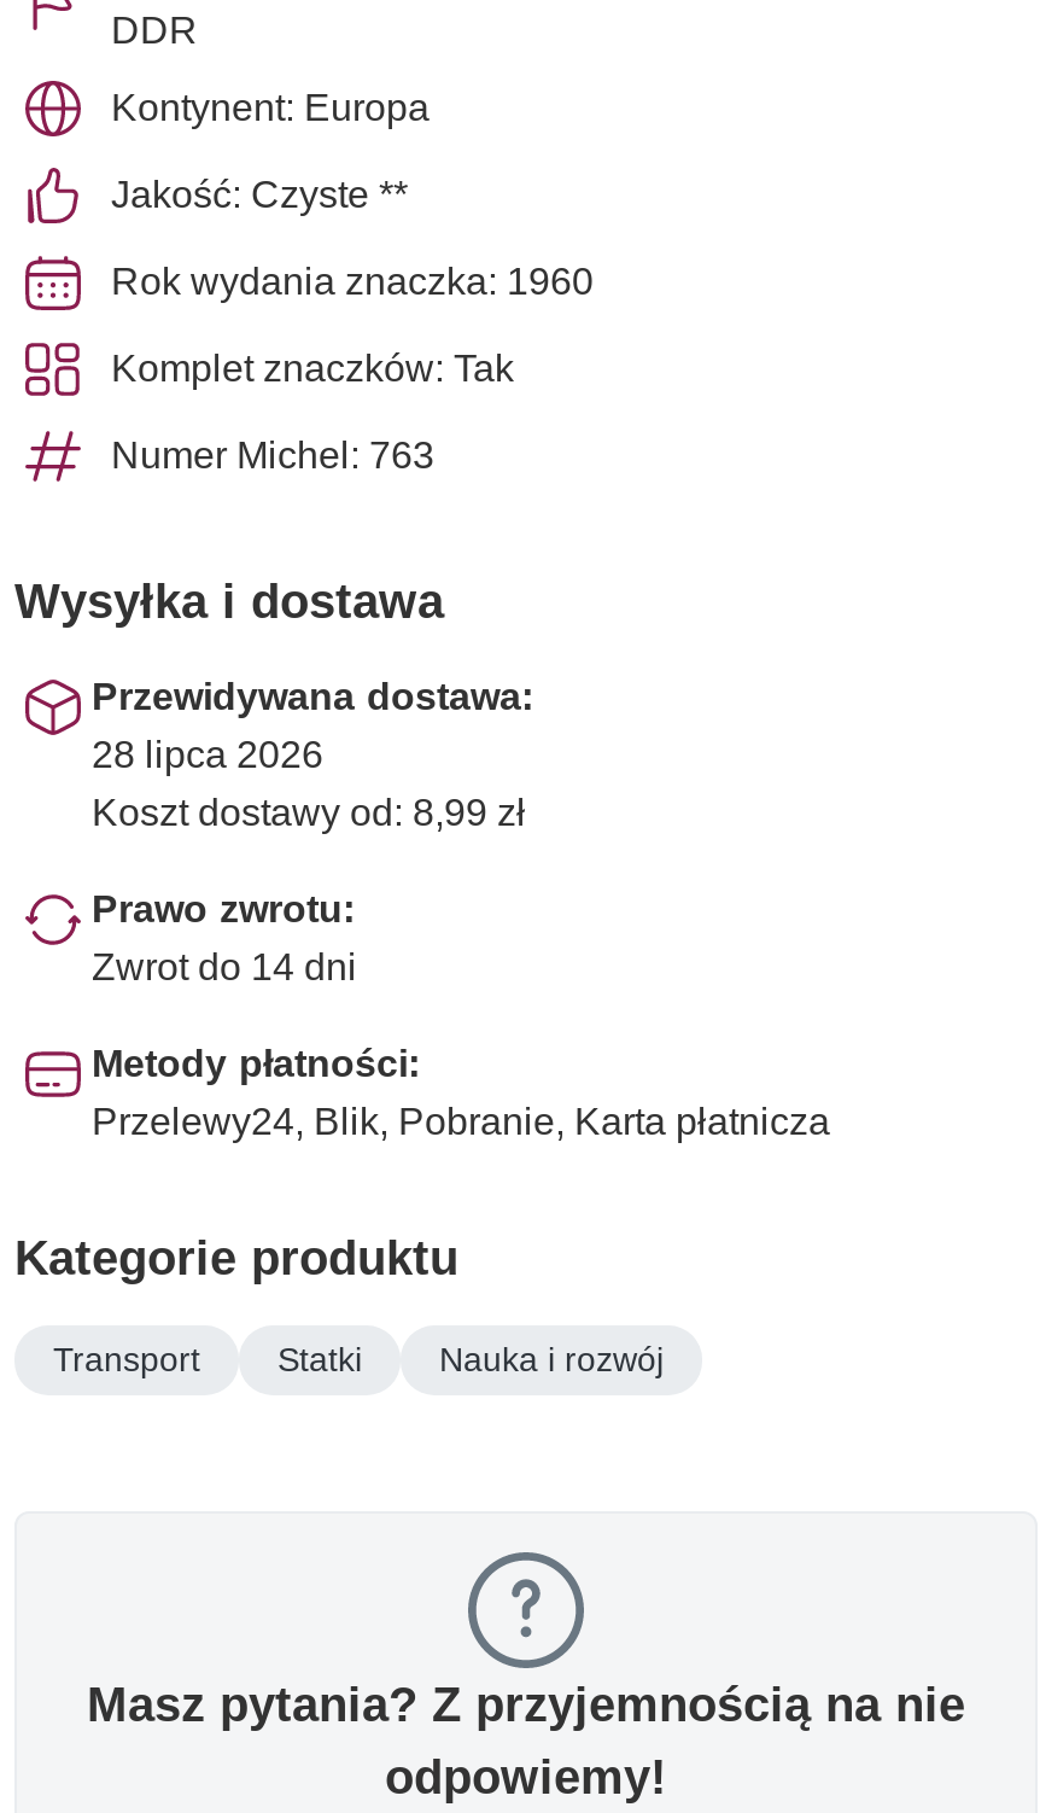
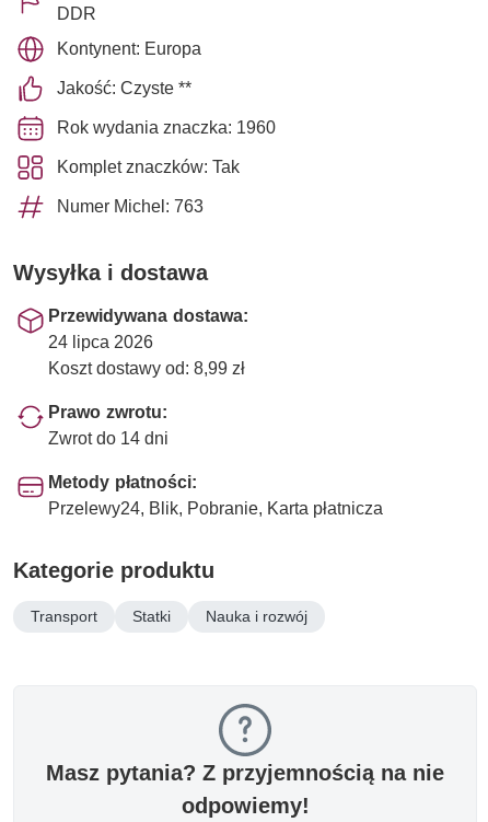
- 28 lipca 2026
+ 24 lipca 2026
